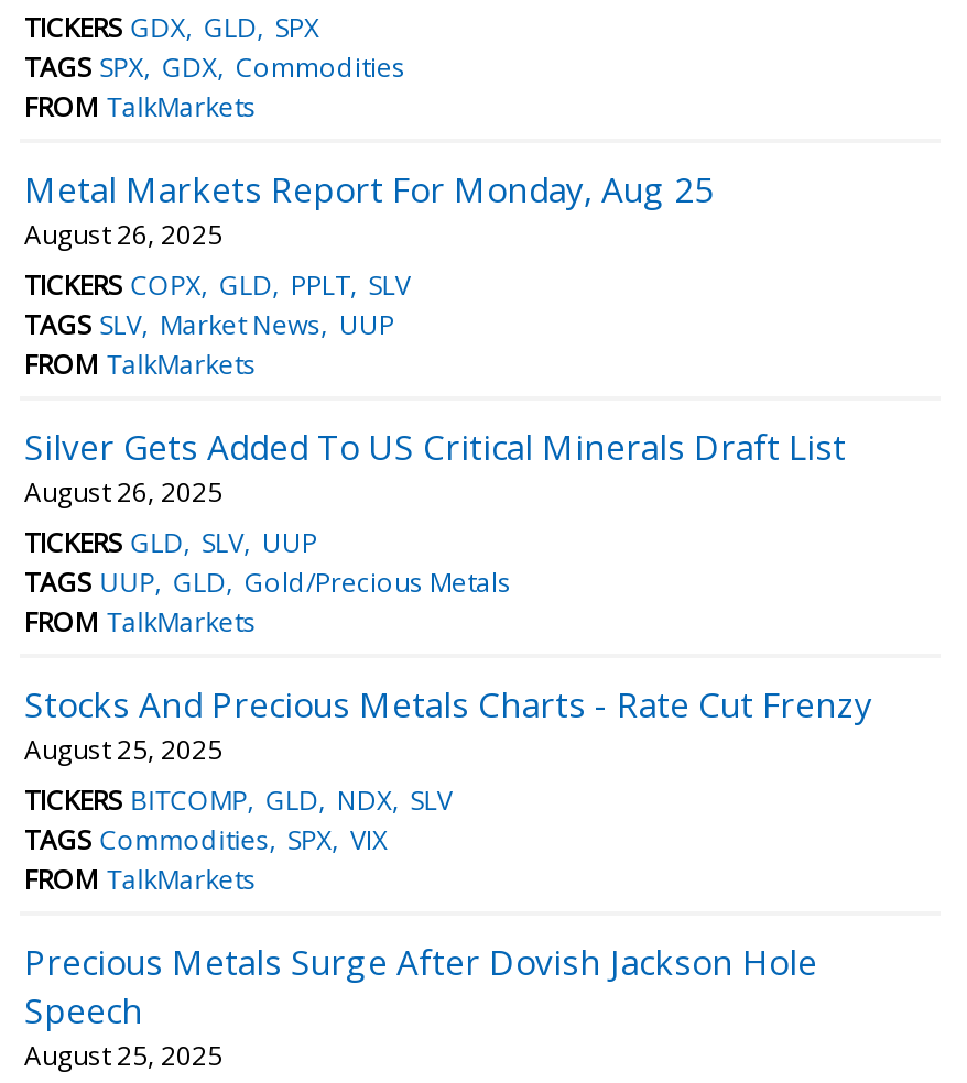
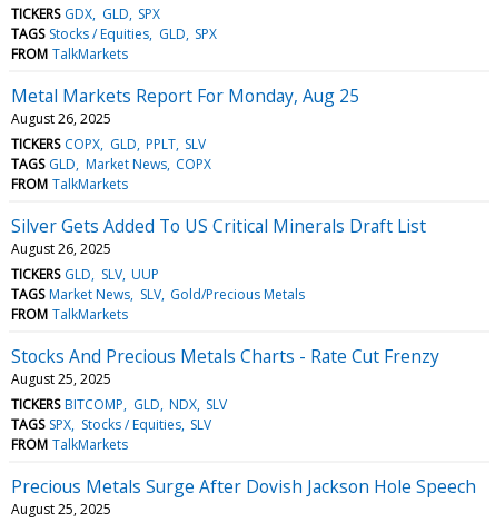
- TAGS SPX GDX Commodities
+ TAGS Stocks / Equities GLD SPX

- TAGS SLV Market News UUP
+ TAGS GLD Market News COPX

- TAGS UUP GLD Gold/Precious Metals
+ TAGS Market News SLV Gold/Precious Metals

- TAGS Commodities SPX VIX
+ TAGS SPX Stocks / Equities SLV
